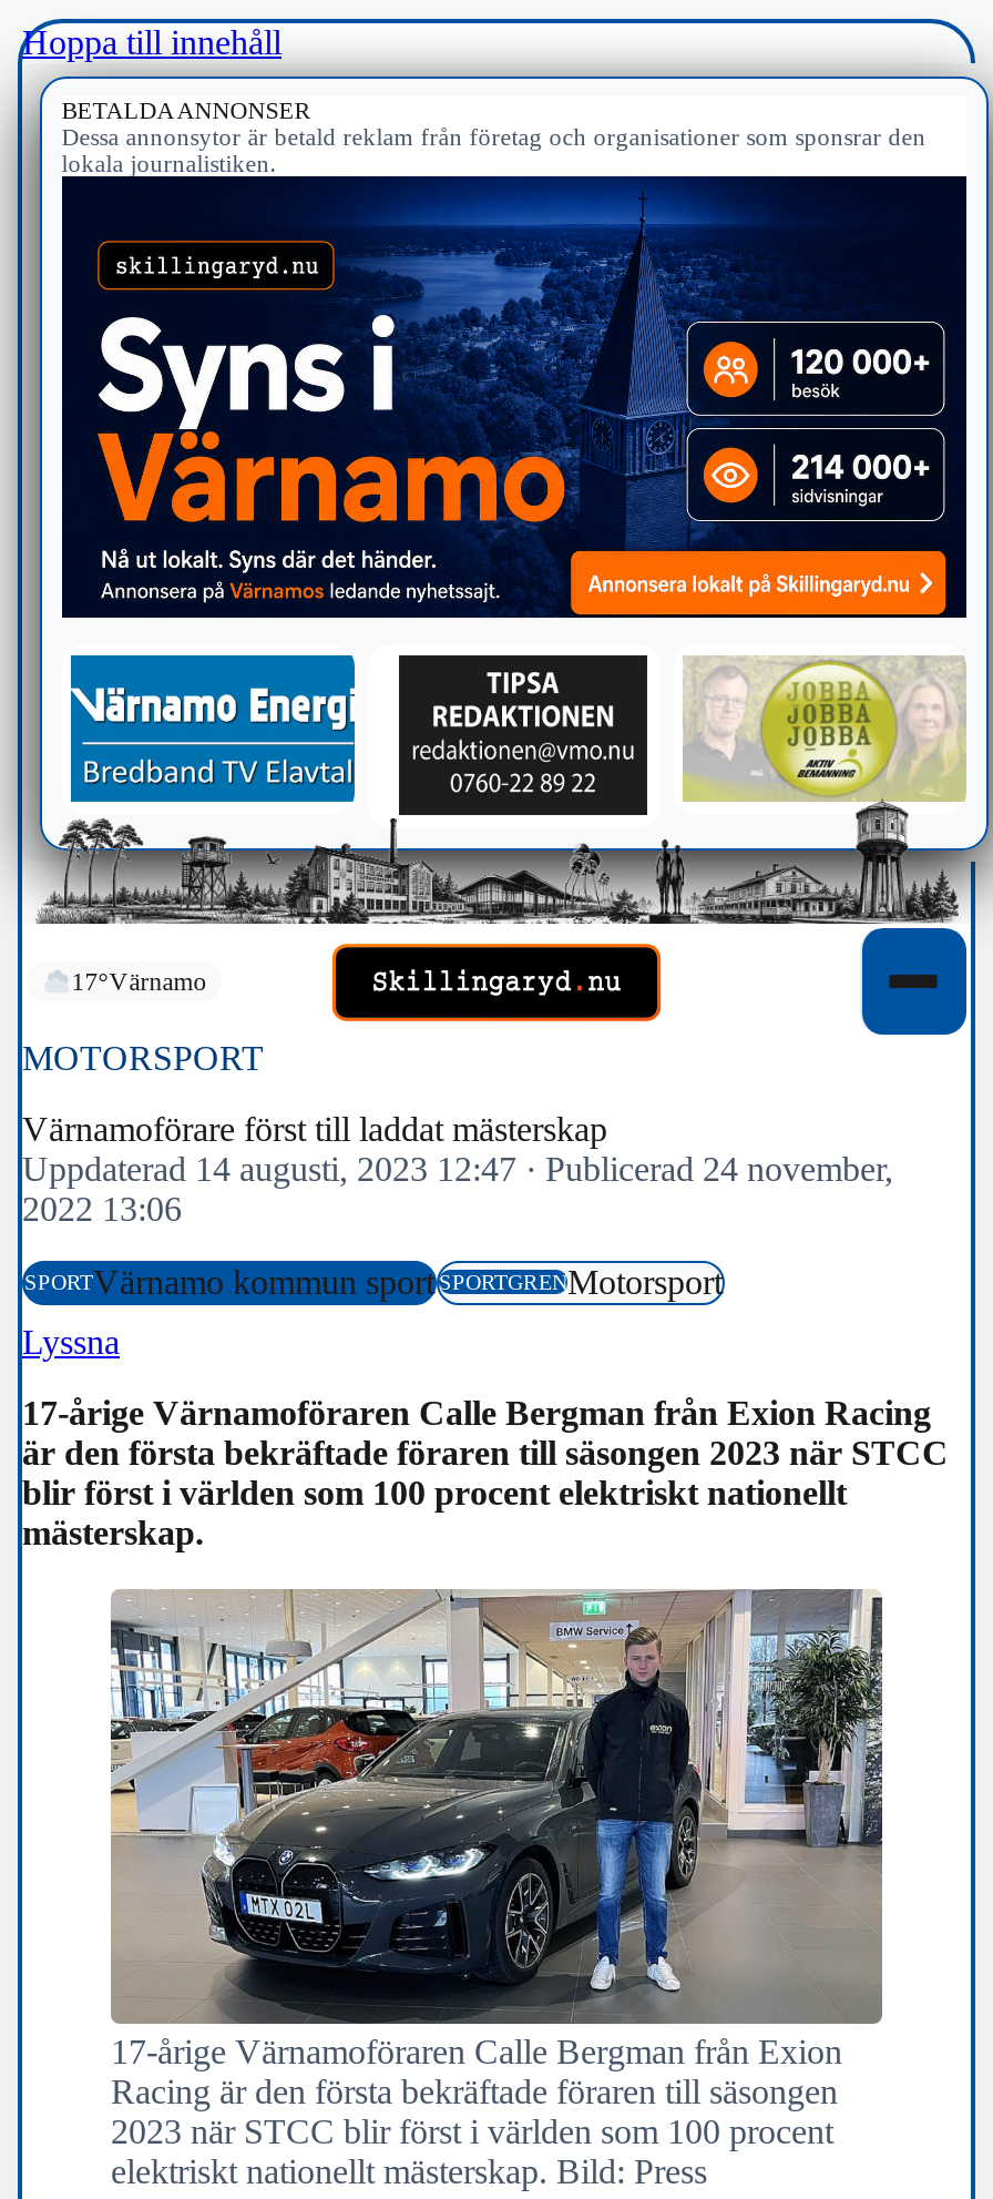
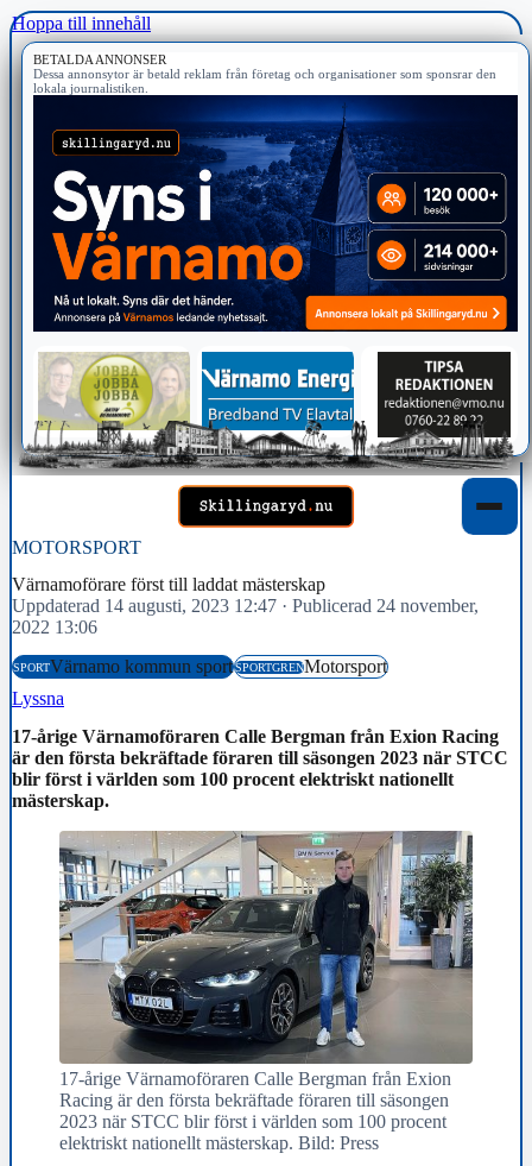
- [image]
+ [image]

- 17°Värnamo
